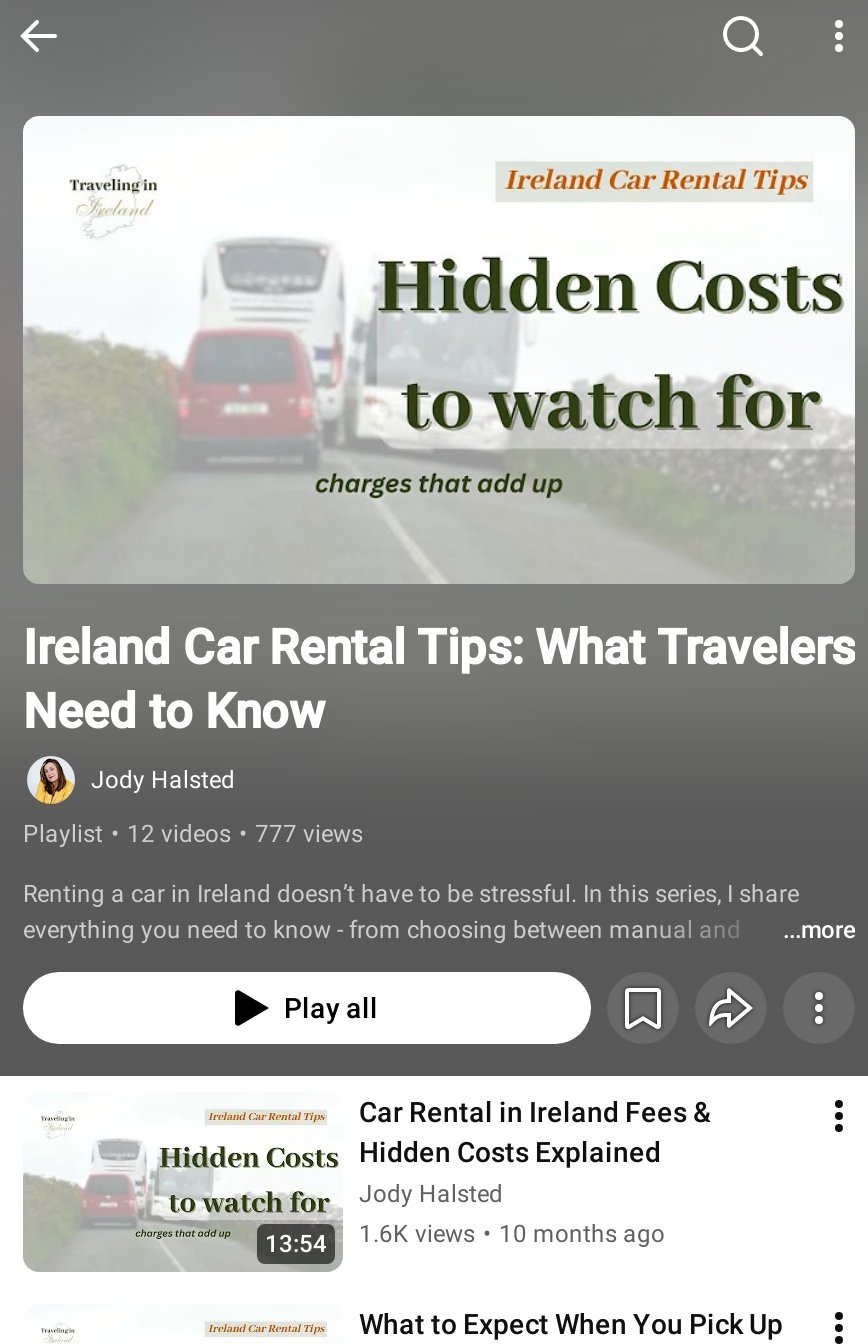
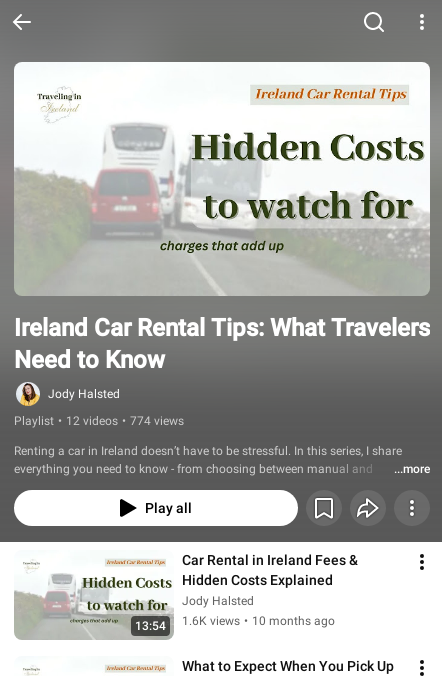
- Playlist • 12 videos • 777 views
+ Playlist • 12 videos • 774 views
